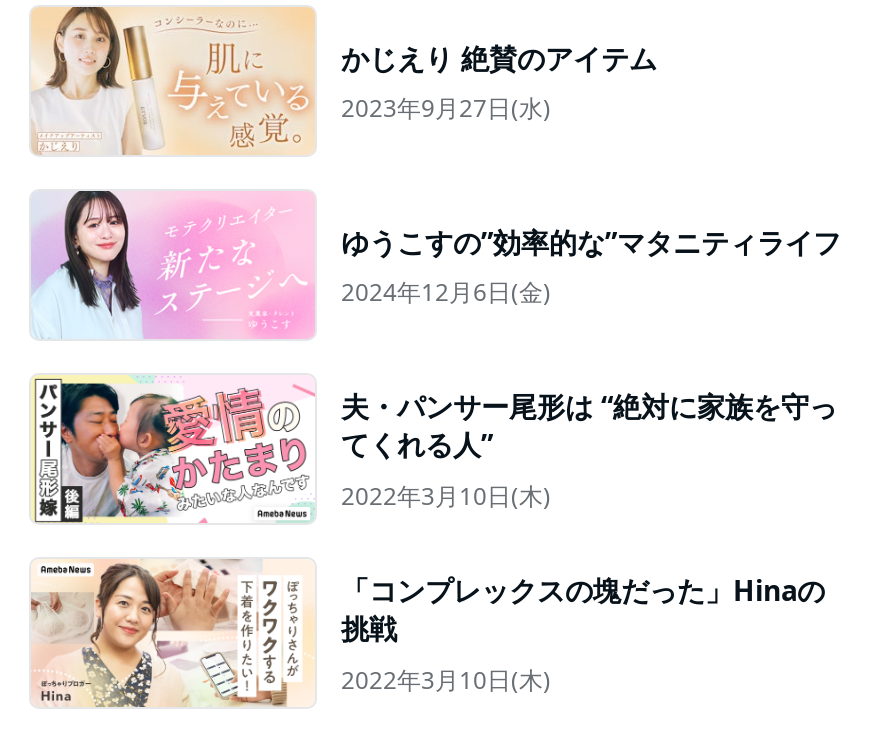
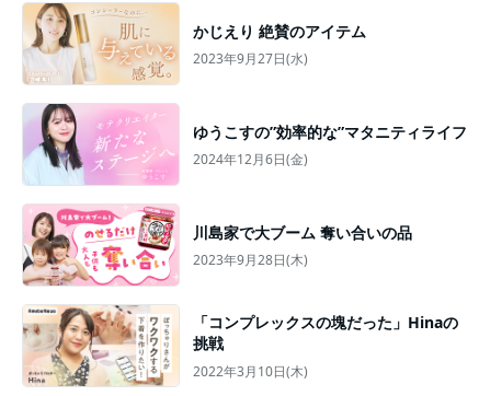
- [image]
- 夫・パンサー尾形は “絶対に家族を守っ
- てくれる人”
- 2022年3月10日(木)
+ [image]
+ 川島家で大ブーム 奪い合いの品
+ 2023年9月28日(木)
